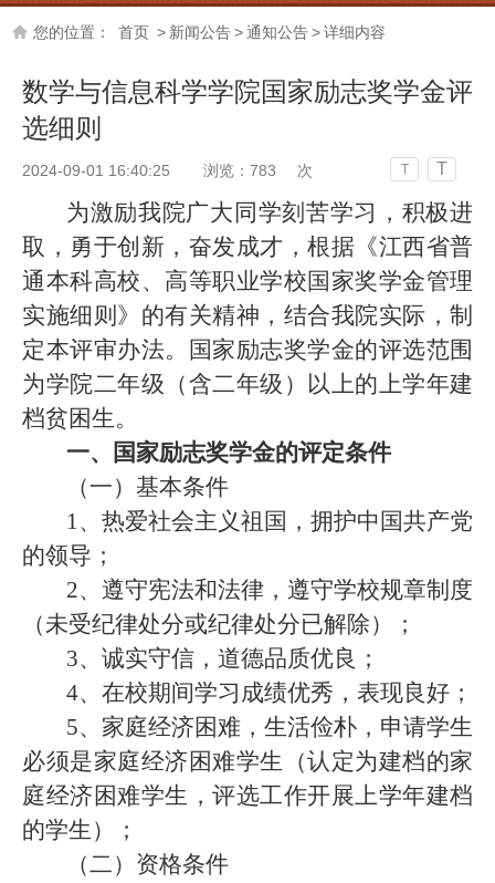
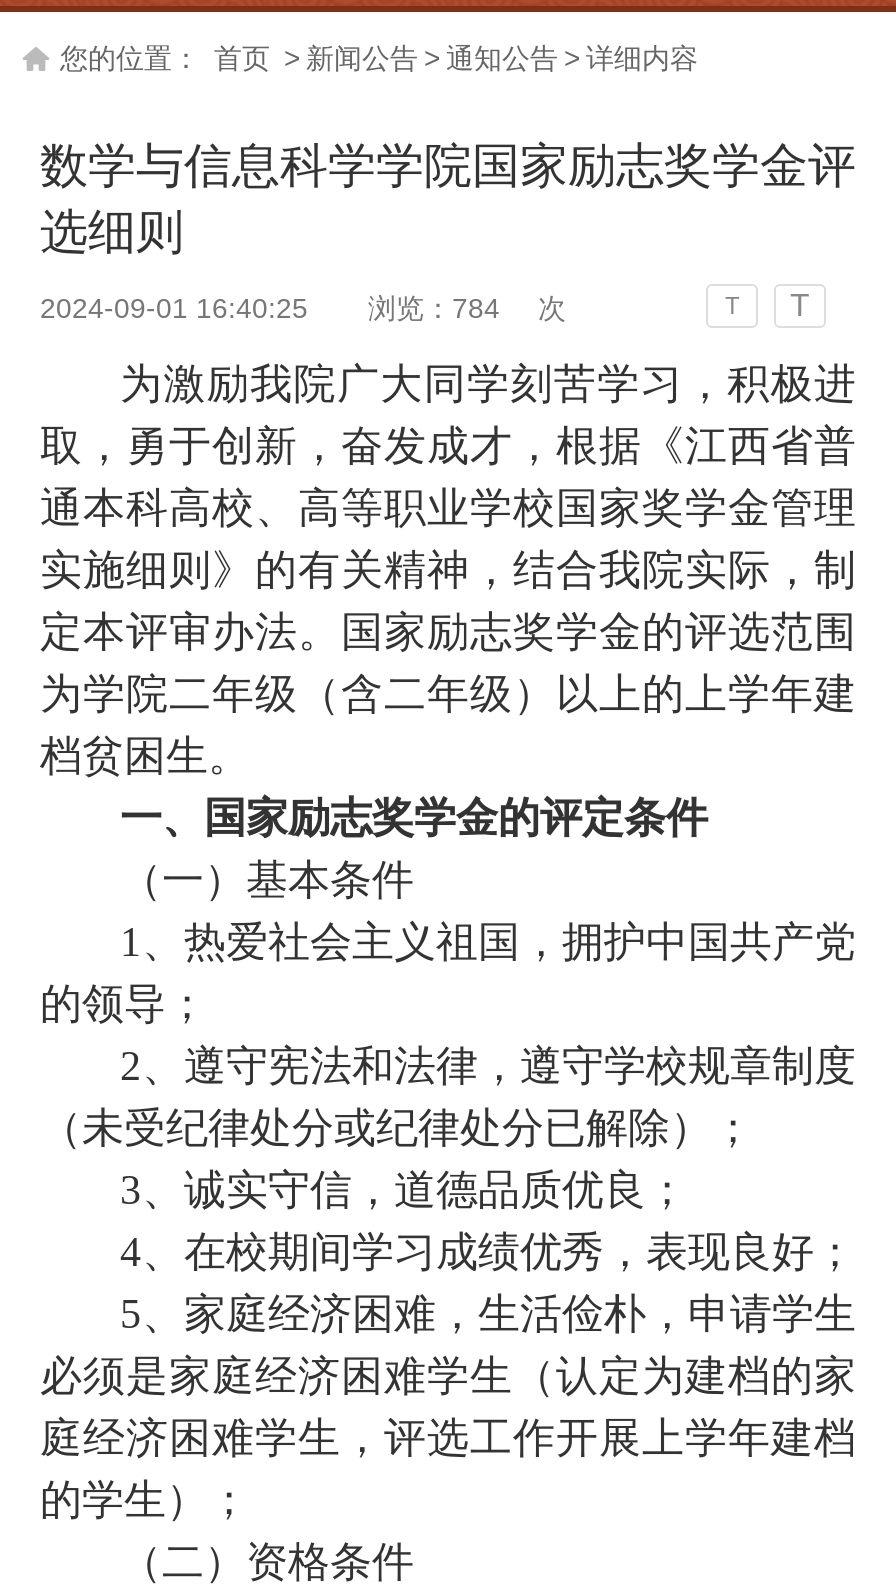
- 2024-09-01 16:40:25 浏览：783 次
+ 2024-09-01 16:40:25 浏览：784 次
